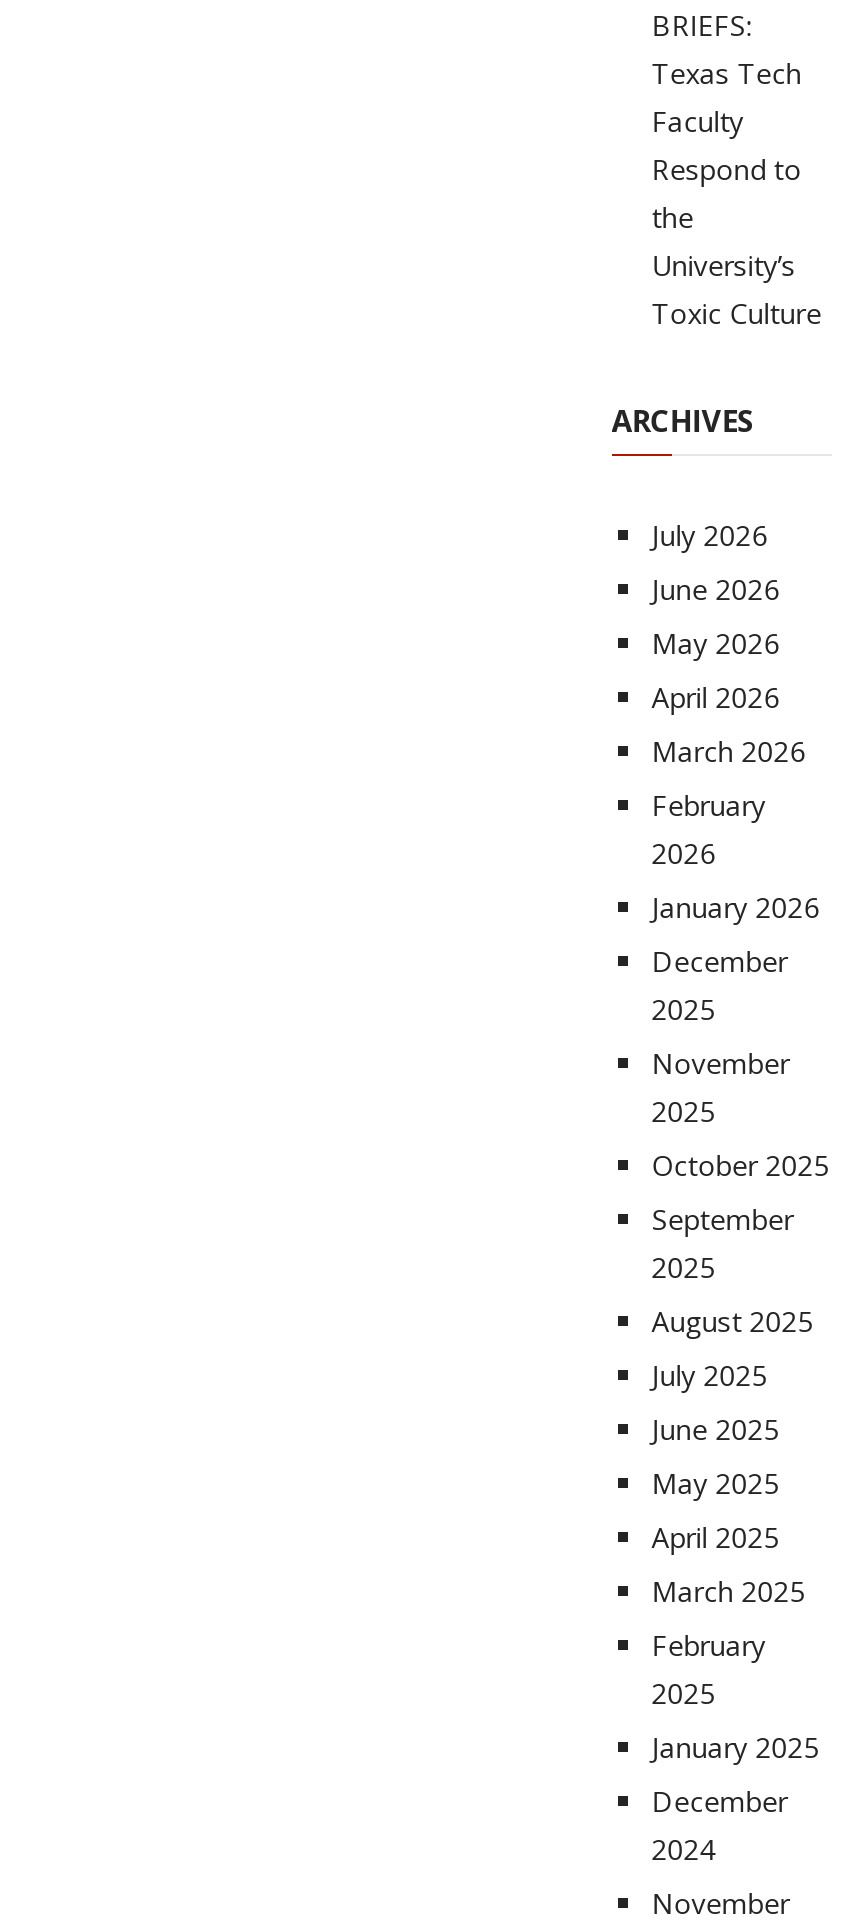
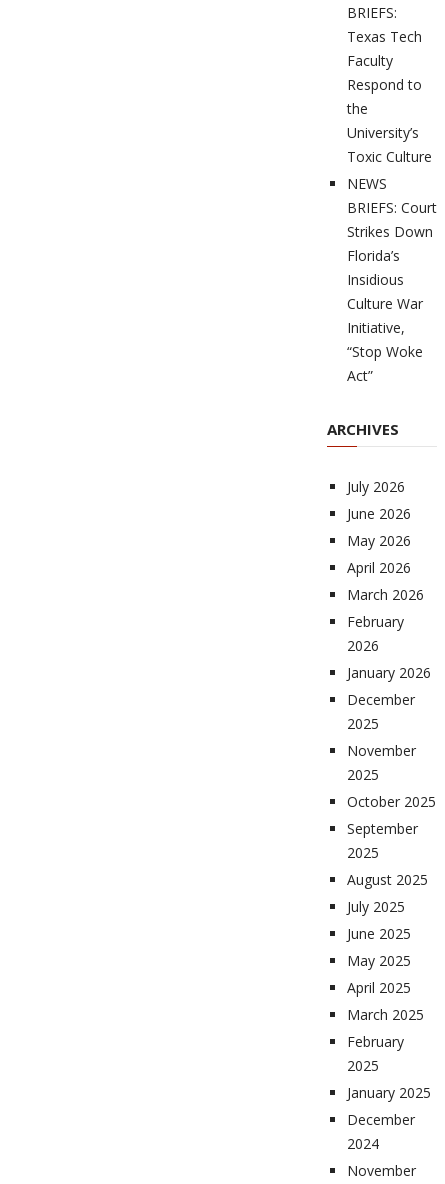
+ NEWS
+ BRIEFS: Court
+ Strikes Down
+ Florida’s
+ Insidious
+ Culture War
+ Initiative,
+ “Stop Woke
+ Act”
